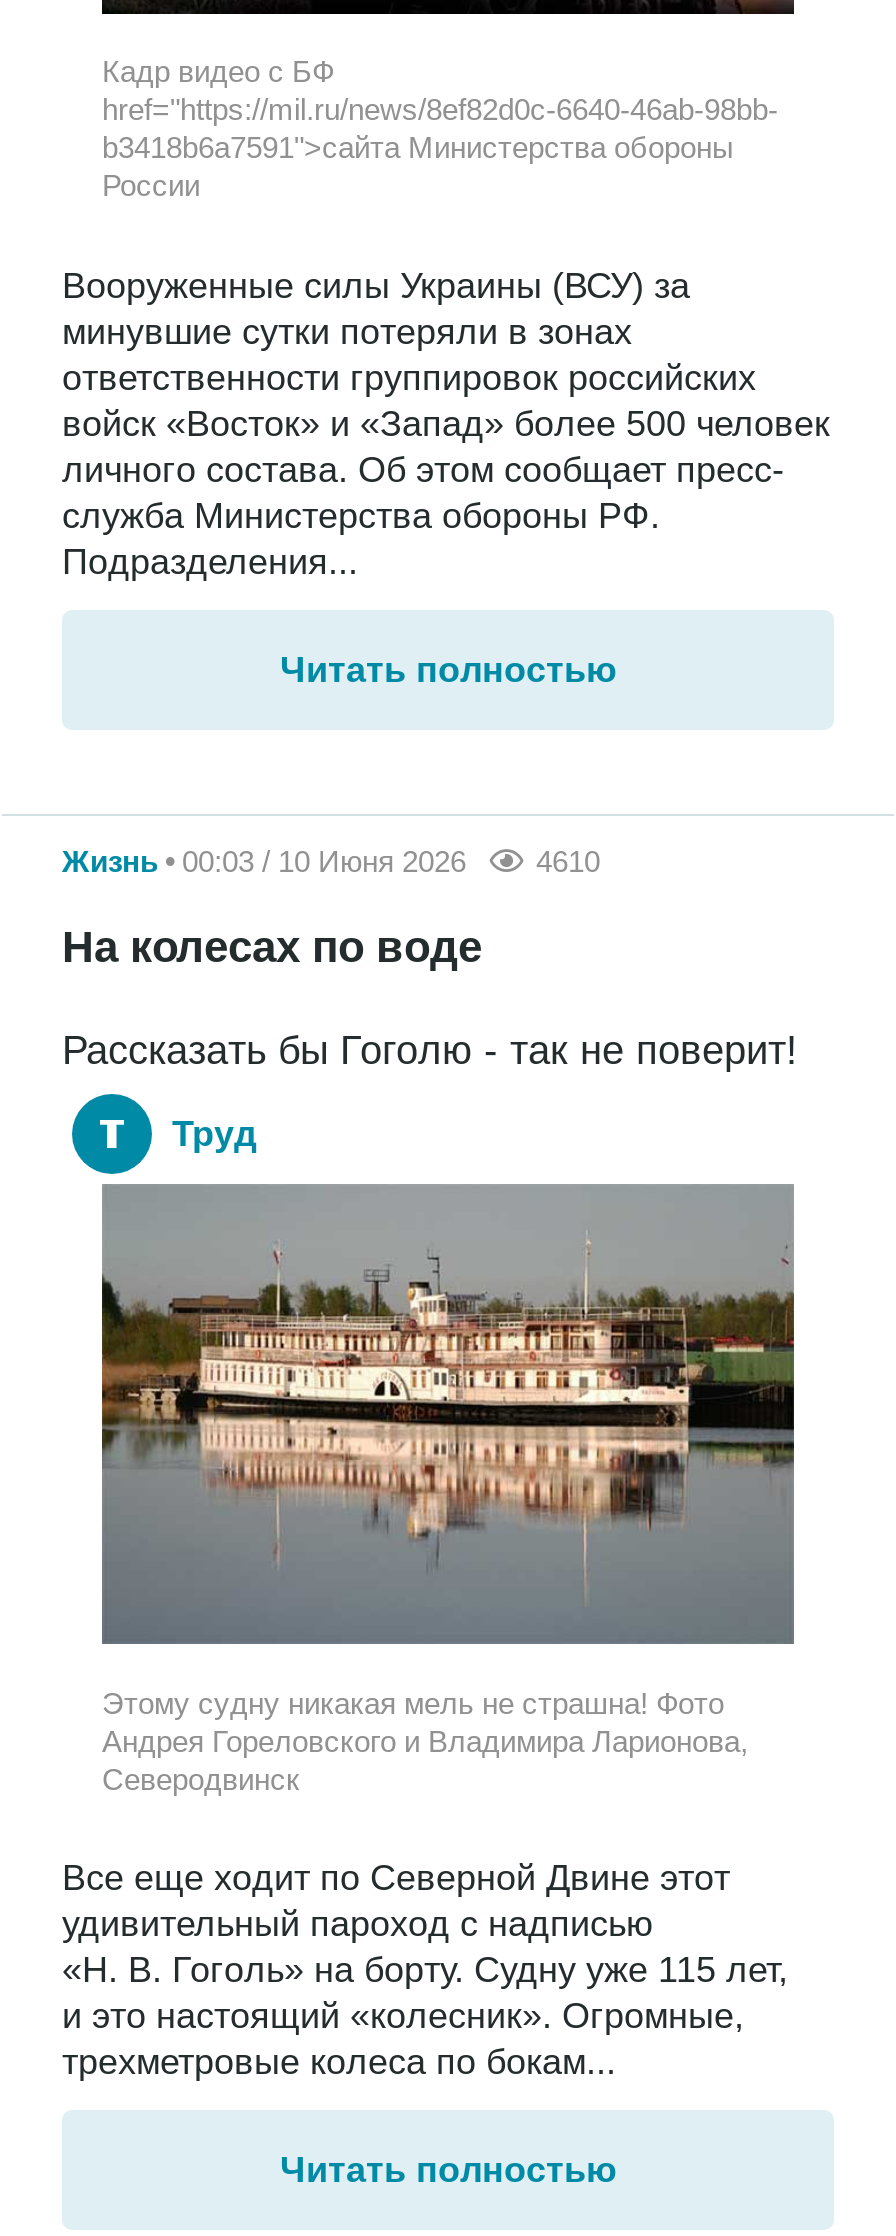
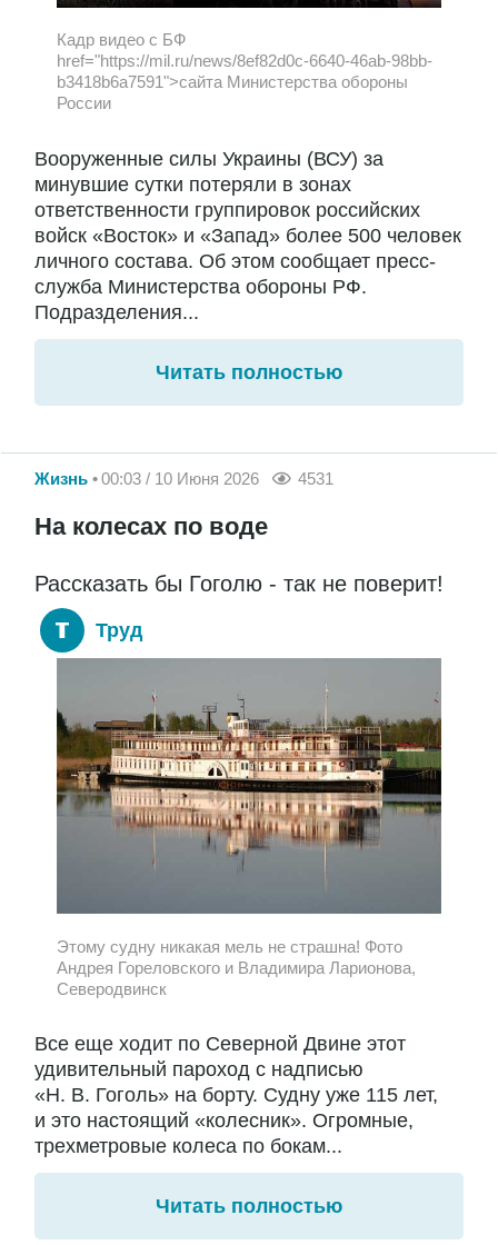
- 4610
+ 4531
